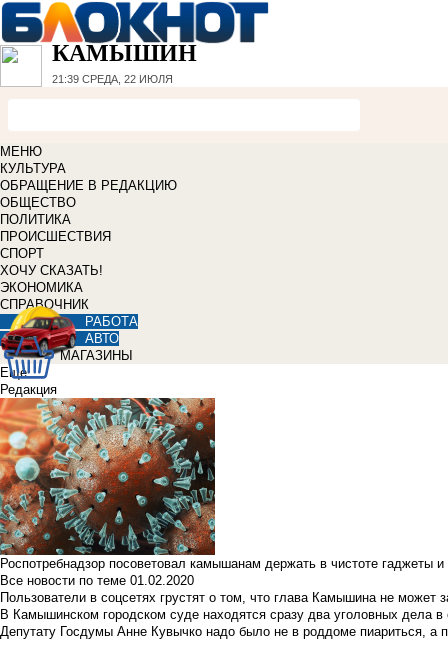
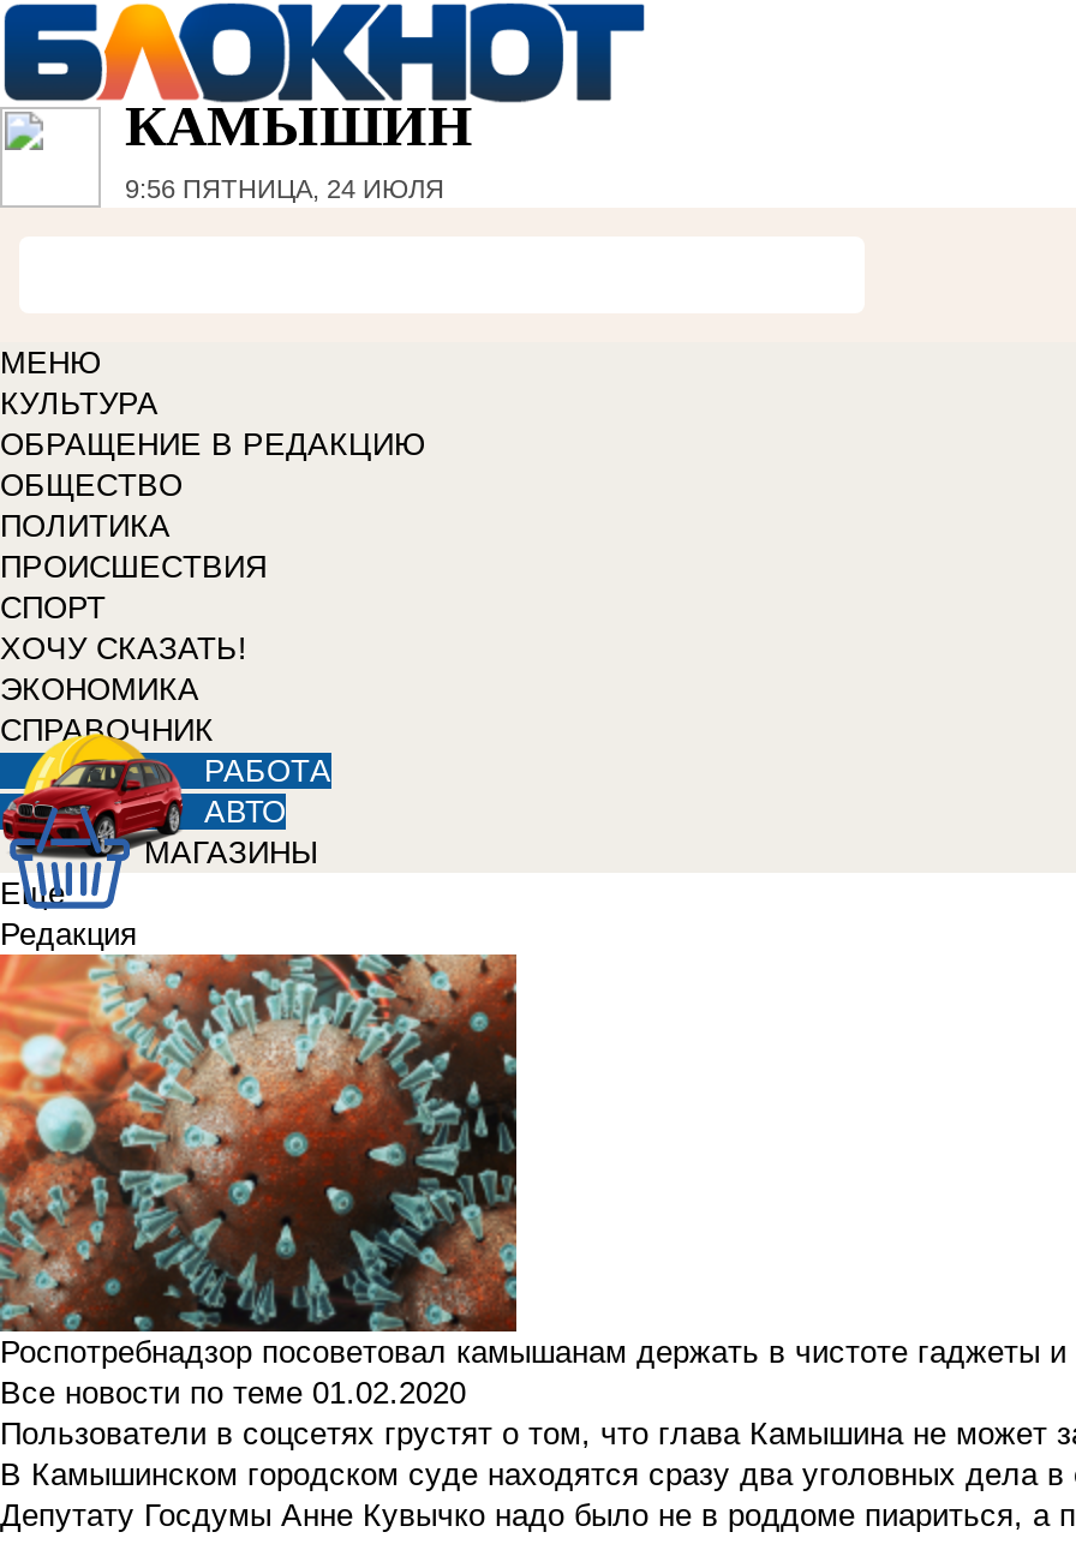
- 21:39 СРЕДА, 22 ИЮЛЯ
+ 9:56 ПЯТНИЦА, 24 ИЮЛЯ
